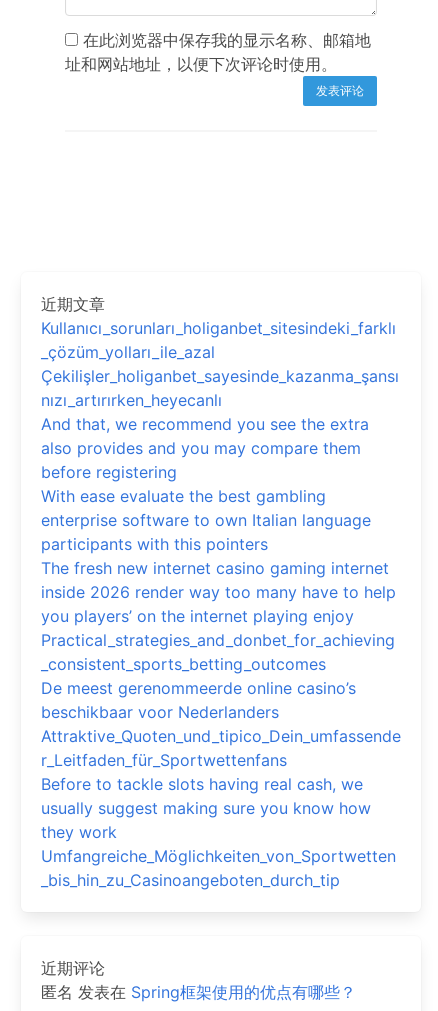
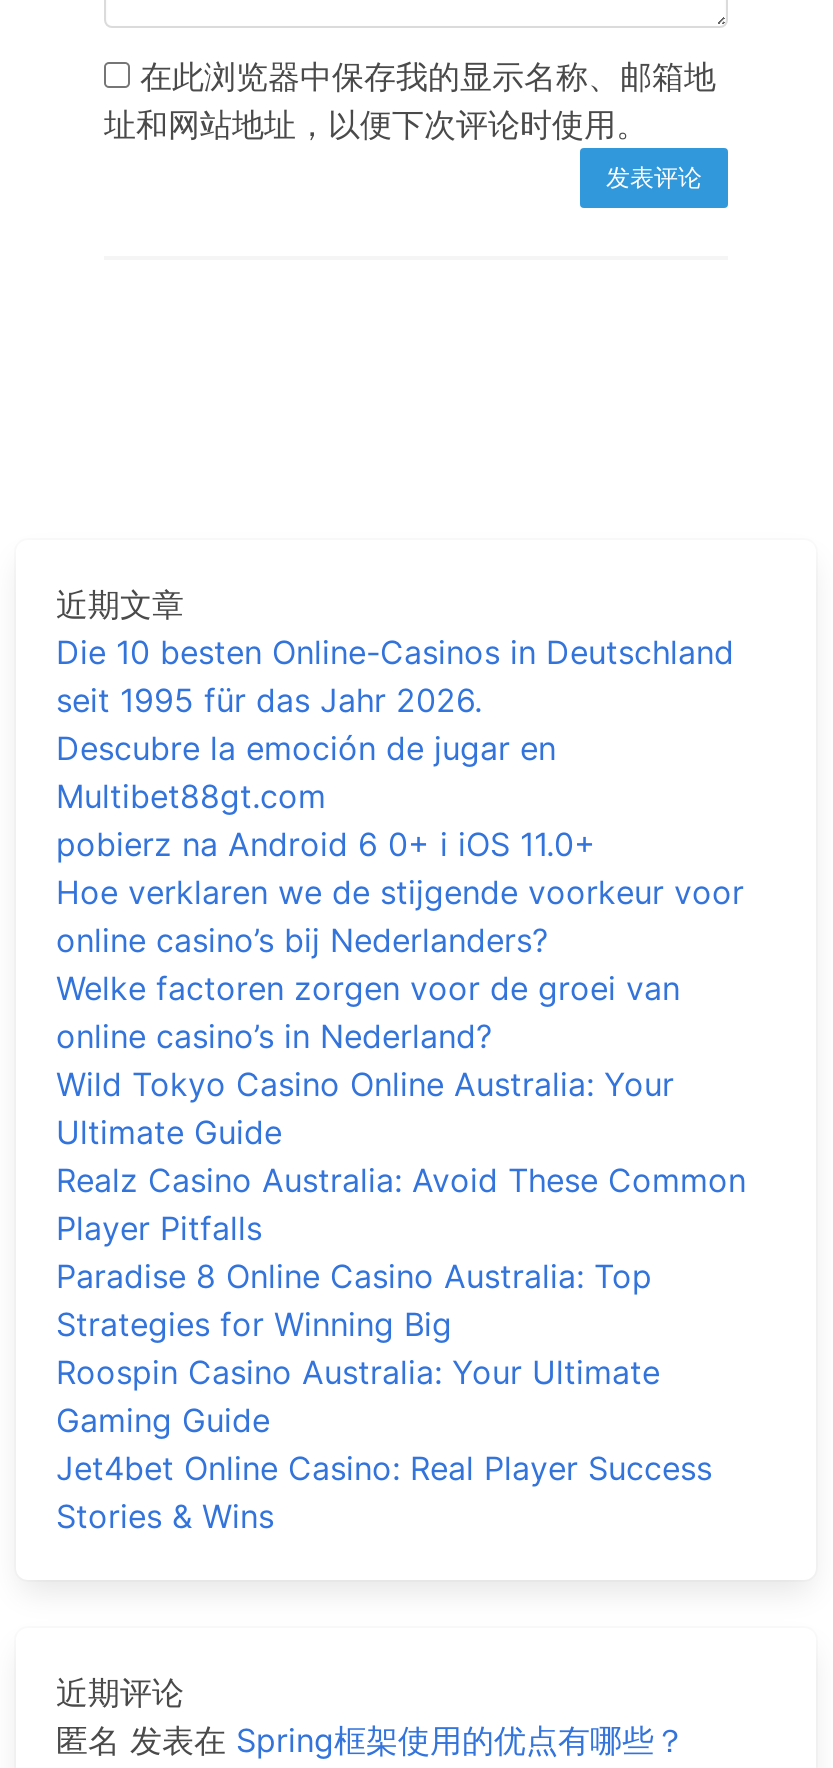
- Kullanıcı_sorunları_holiganbet_sitesindeki_farklı
- _çözüm_yolları_ile_azal
- Çekilişler_holiganbet_sayesinde_kazanma_şansı
- nızı_artırırken_heyecanlı
- And that, we recommend you see the extra
- also provides and you may compare them
- before registering
- With ease evaluate the best gambling
- enterprise software to own Italian language
- participants with this pointers
- The fresh new internet casino gaming internet
- inside 2026 render way too many have to help
- you players’ on the internet playing enjoy
- Practical_strategies_and_donbet_for_achieving
- _consistent_sports_betting_outcomes
- De meest gerenommeerde online casino’s
- beschikbaar voor Nederlanders
- Attraktive_Quoten_und_tipico_Dein_umfassende
- r_Leitfaden_für_Sportwettenfans
- Before to tackle slots having real cash, we
- usually suggest making sure you know how
- they work
- Umfangreiche_Möglichkeiten_von_Sportwetten
- _bis_hin_zu_Casinoangeboten_durch_tip
+ Die 10 besten Online-Casinos in Deutschland
+ seit 1995 für das Jahr 2026.
+ Descubre la emoción de jugar en
+ Multibet88gt.com
+ pobierz na Android 6 0+ i iOS 11.0+
+ Hoe verklaren we de stijgende voorkeur voor
+ online casino’s bij Nederlanders?
+ Welke factoren zorgen voor de groei van
+ online casino’s in Nederland?
+ Wild Tokyo Casino Online Australia: Your
+ Ultimate Guide
+ Realz Casino Australia: Avoid These Common
+ Player Pitfalls
+ Paradise 8 Online Casino Australia: Top
+ Strategies for Winning Big
+ Roospin Casino Australia: Your Ultimate
+ Gaming Guide
+ Jet4bet Online Casino: Real Player Success
+ Stories & Wins
